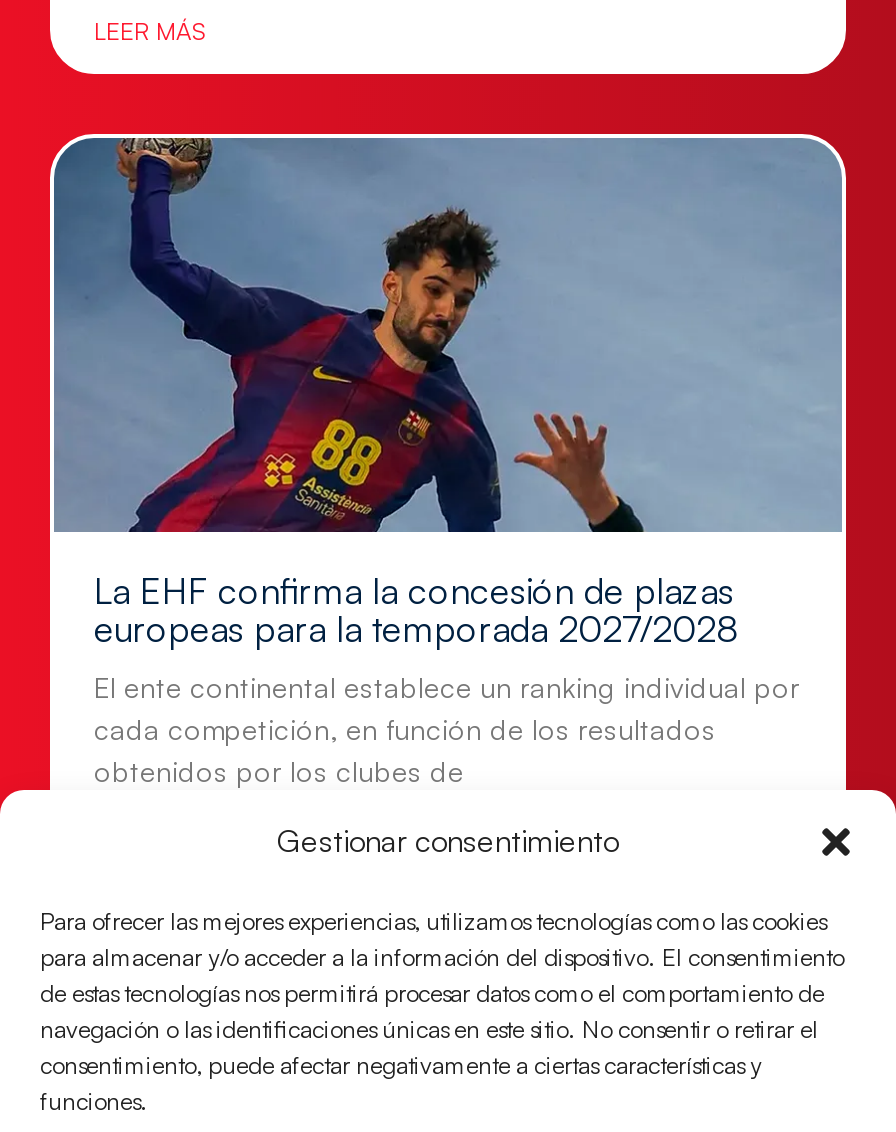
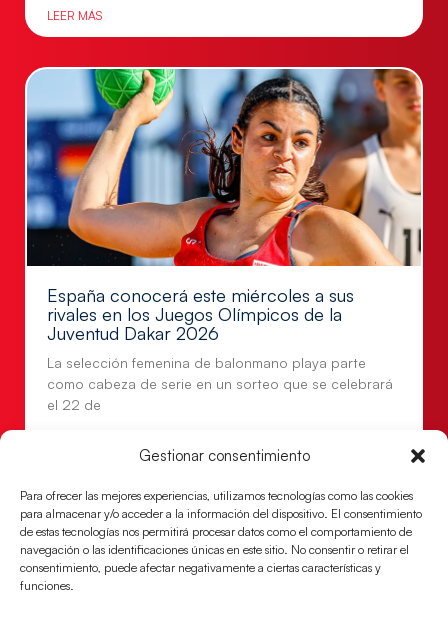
- [image]
- La EHF confirma la concesión de plazas
- europeas para la temporada 2027/2028
+ [image]
+ España conocerá este miércoles a sus
+ rivales en los Juegos Olímpicos de la
+ Juventud Dakar 2026

- El ente continental establece un ranking individual por
- cada competición, en función de los resultados
- obtenidos por los clubes de
+ La selección femenina de balonmano playa parte
+ como cabeza de serie en un sorteo que se celebrará
+ el 22 de
